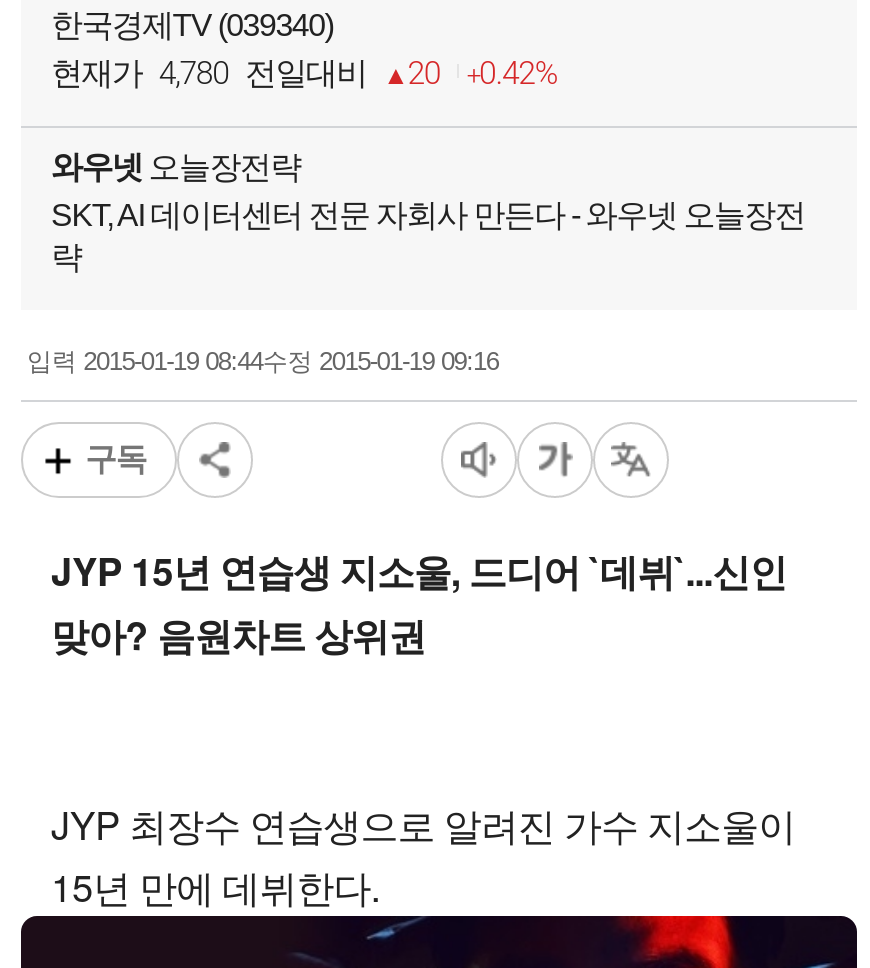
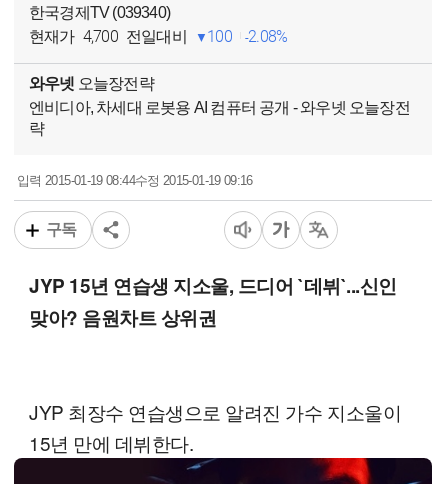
- 현재가 4,780 전일대비
+ 현재가 4,700 전일대비

- 20
+ 100

- 0.42%
+ 2.08%

- SKT, AI 데이터센터 전문 자회사 만든다 - 와우넷 오늘장전
+ 엔비디아, 차세대 로봇용 AI 컴퓨터 공개 - 와우넷 오늘장전
